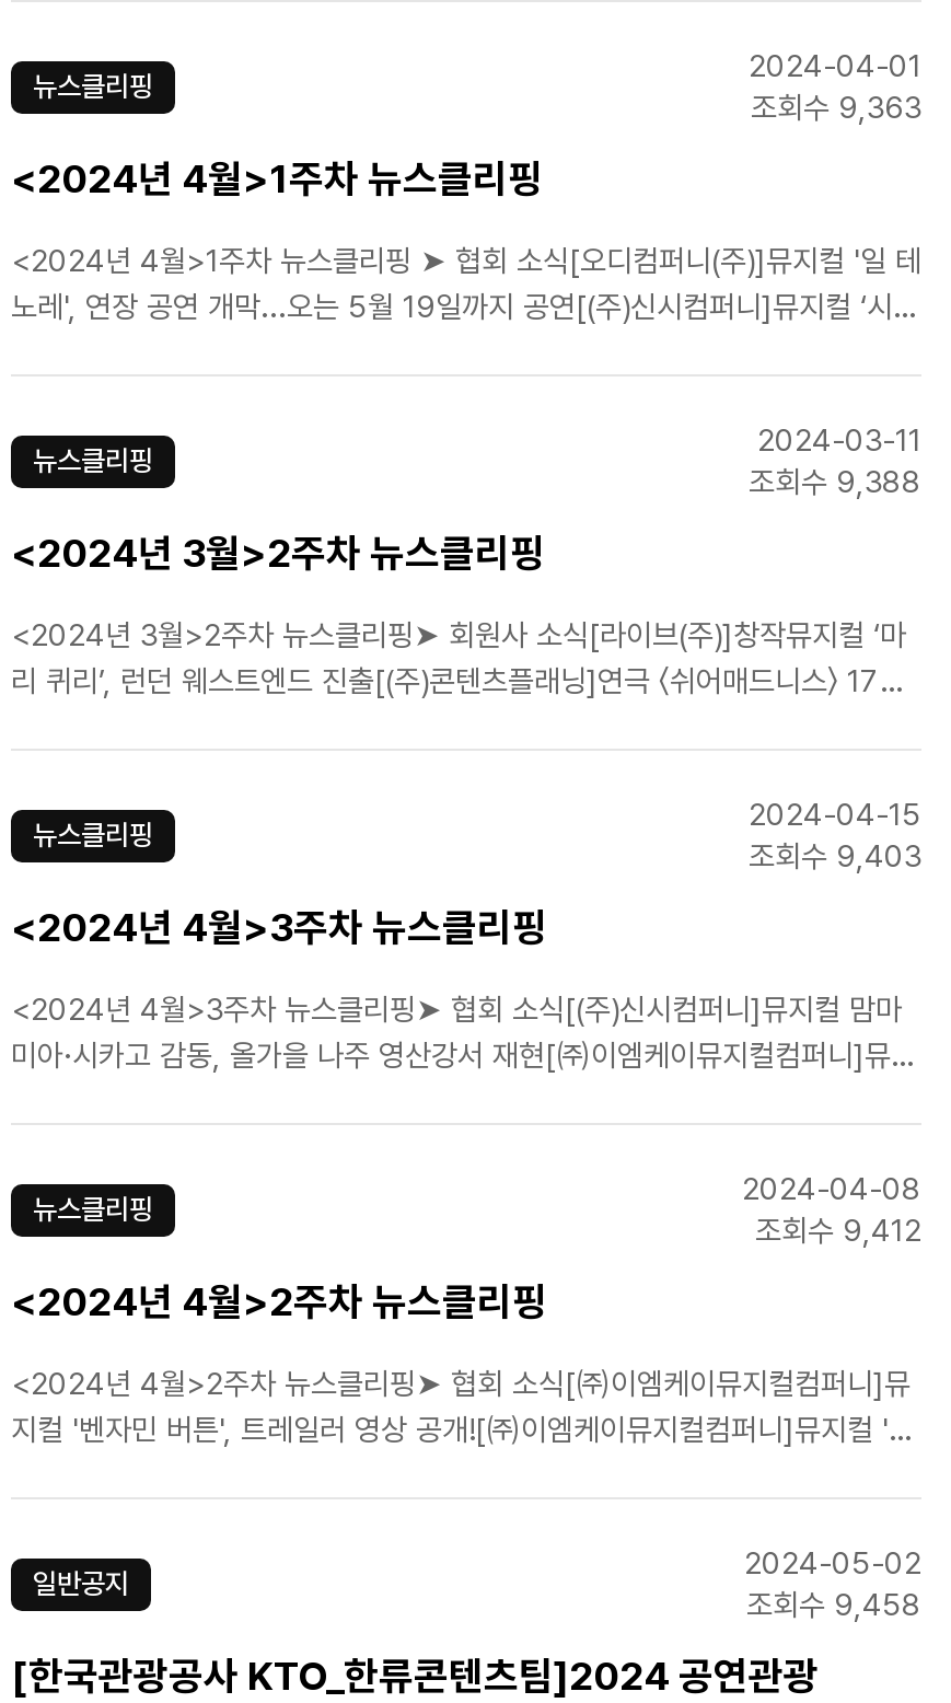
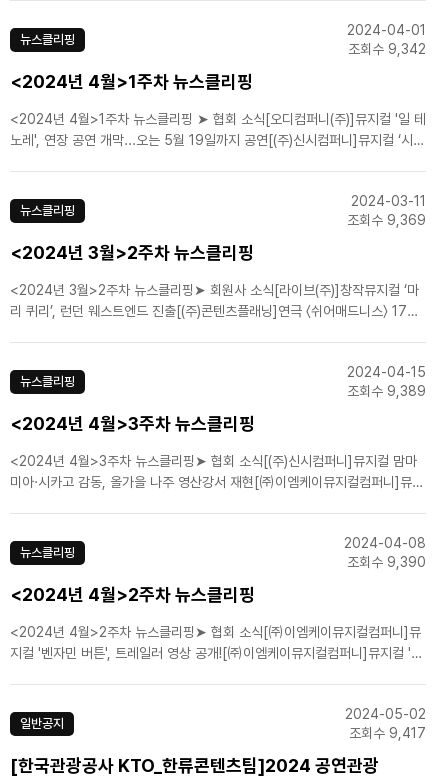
- 조회수 9,363
+ 조회수 9,342

- 조회수 9,388
+ 조회수 9,369

- 조회수 9,403
+ 조회수 9,389

- 조회수 9,412
+ 조회수 9,390

- 조회수 9,458
+ 조회수 9,417
